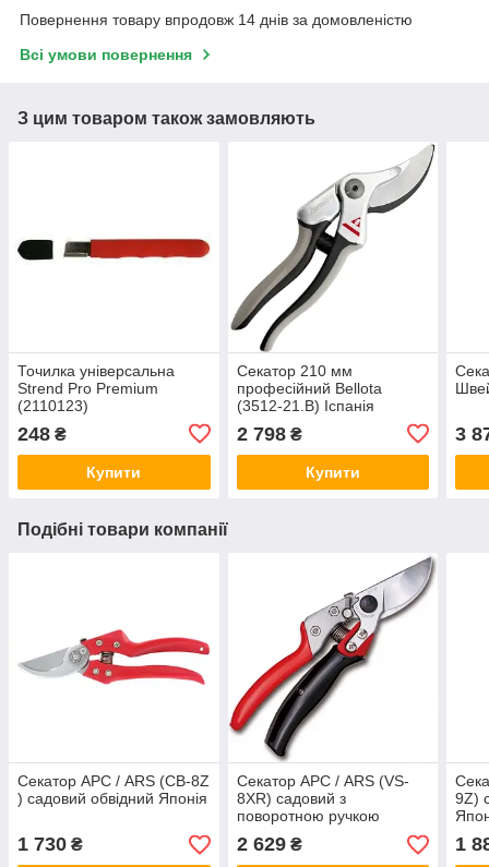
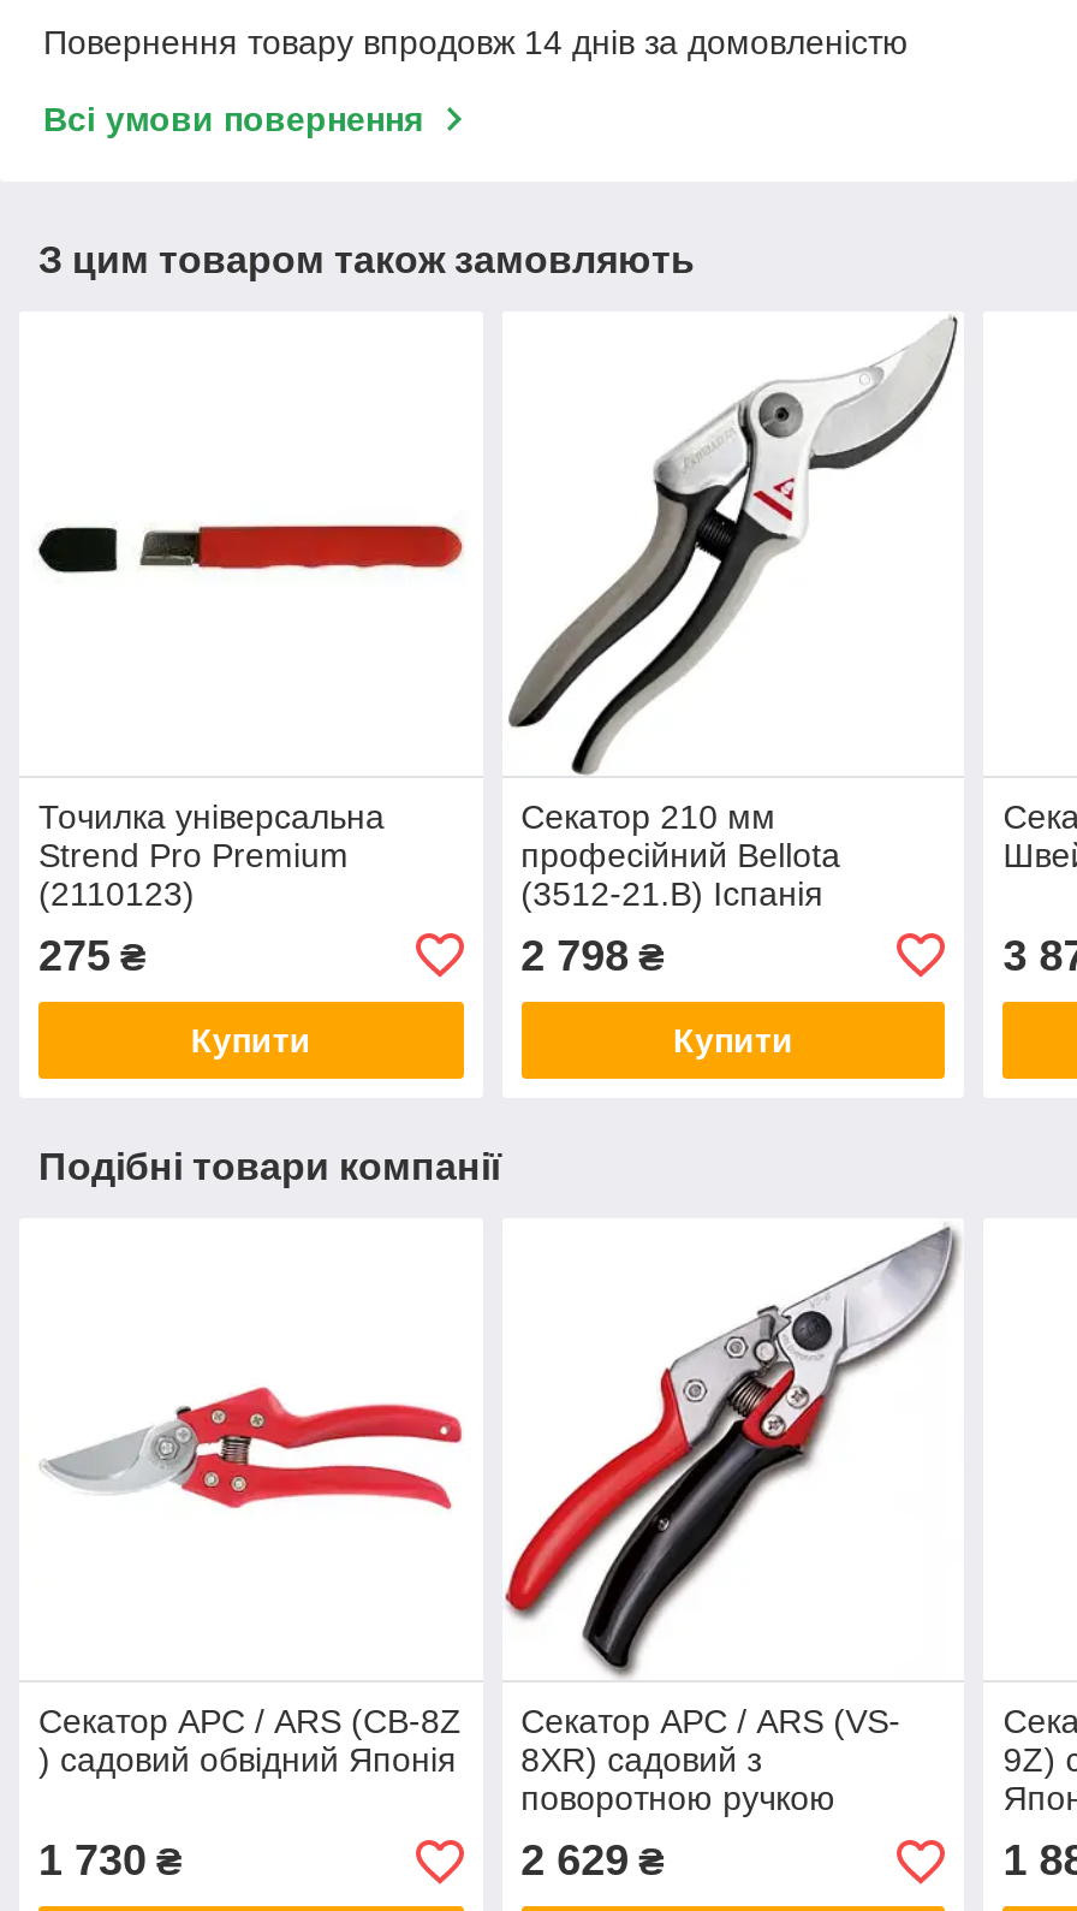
- 248 ₴
+ 275 ₴
